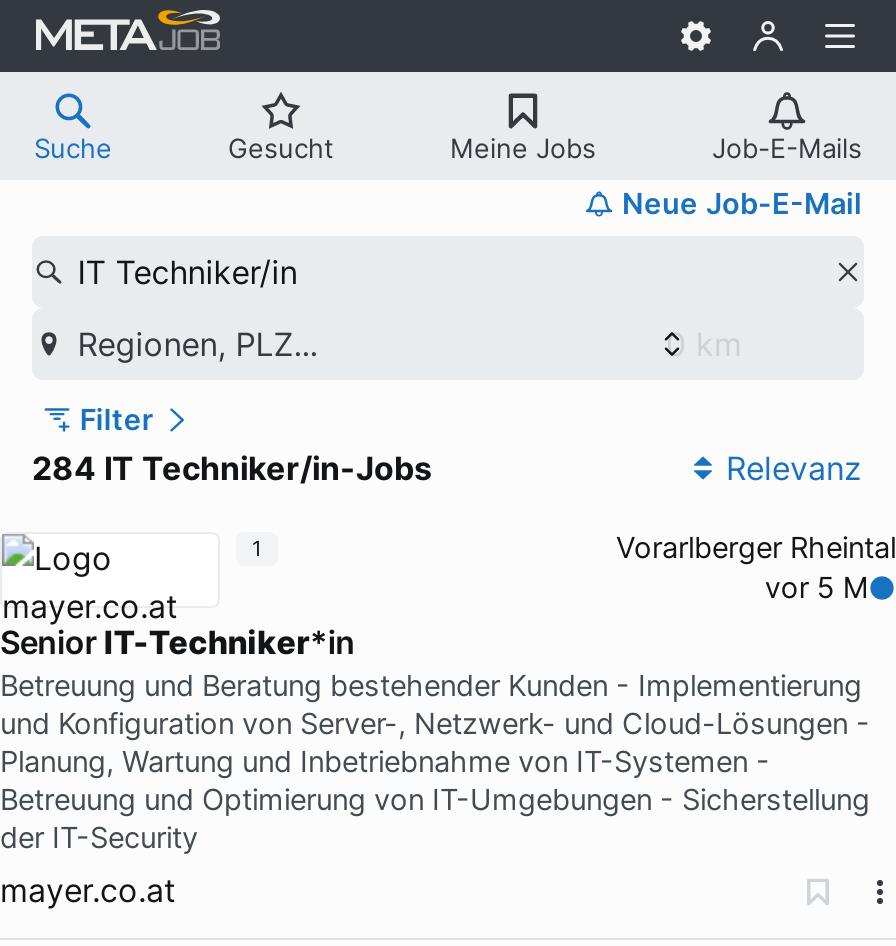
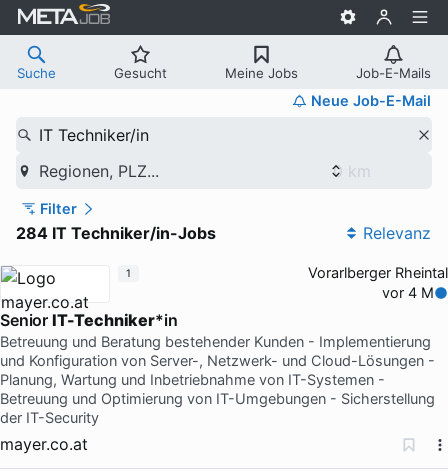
- vor 5 M
+ vor 4 M
